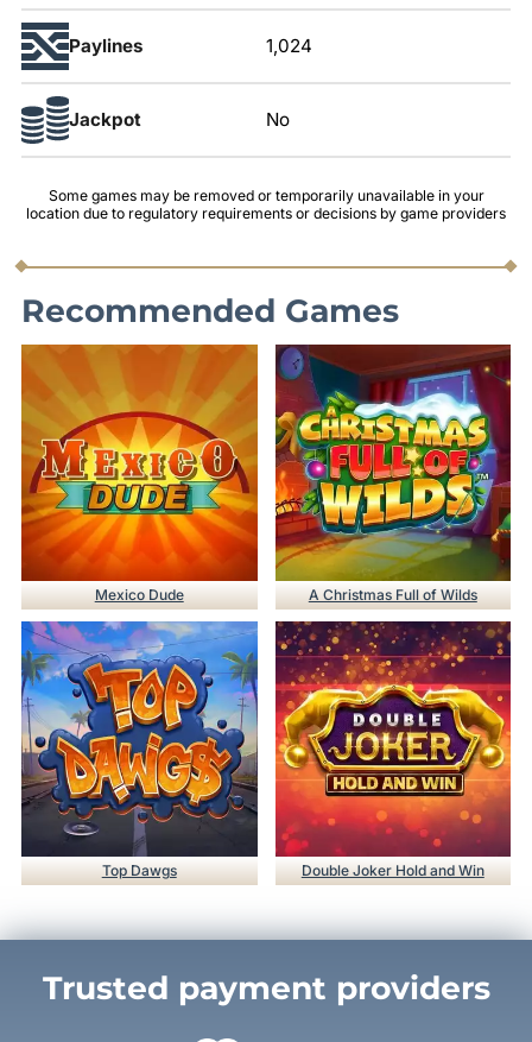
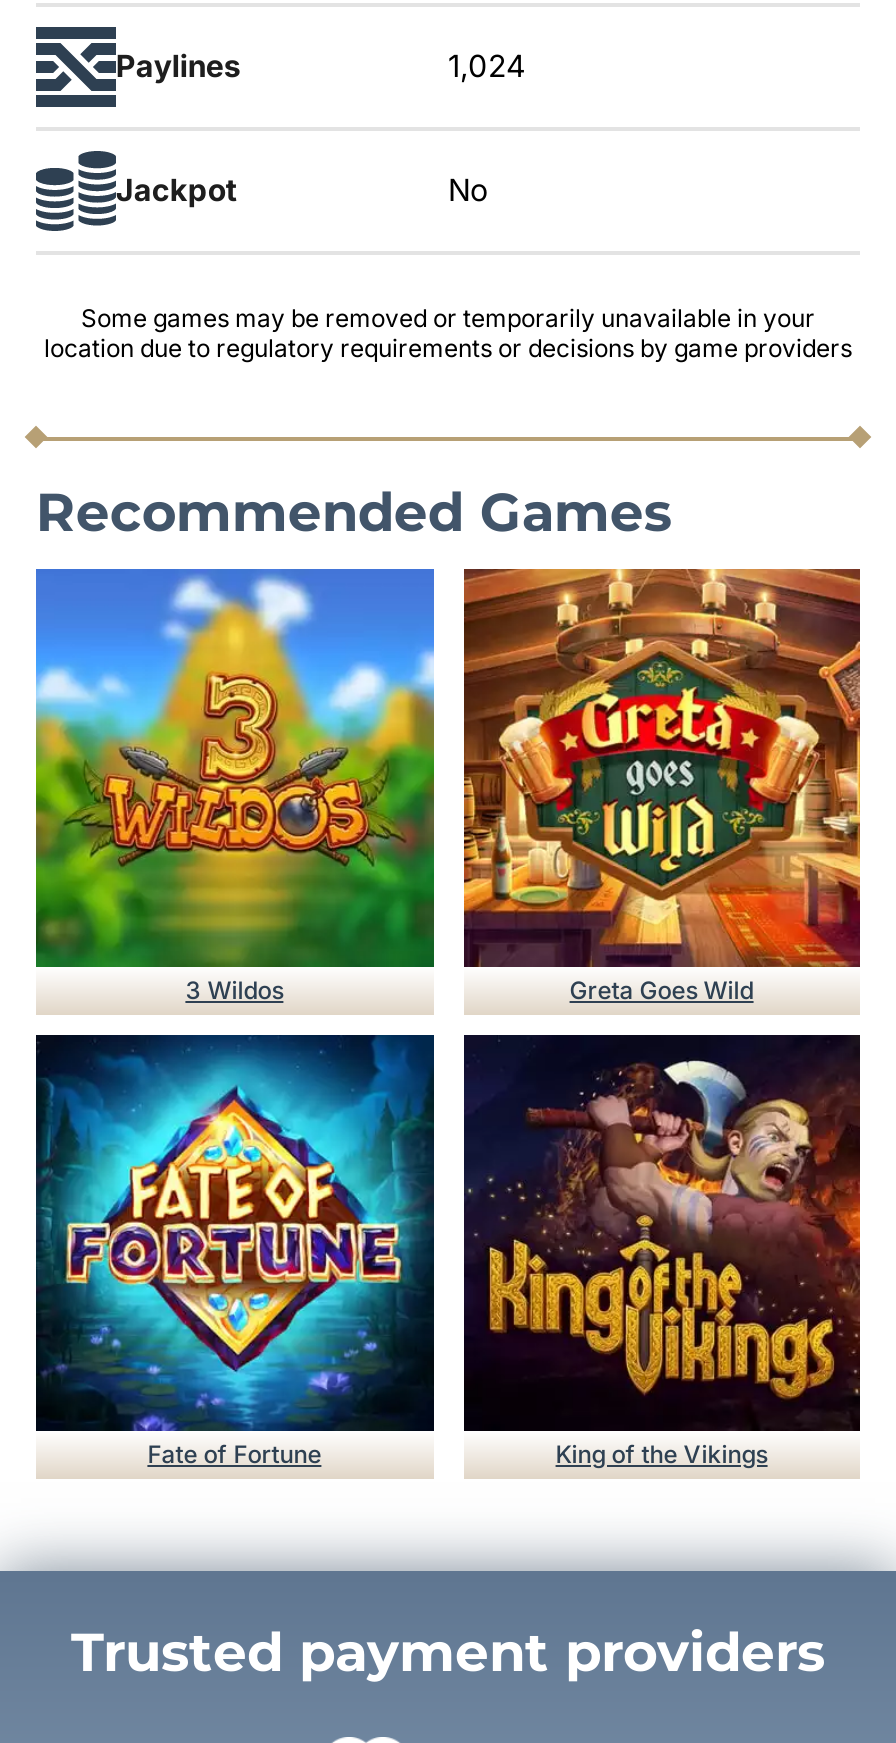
- [image]
- Mexico Dude
- A Christmas Full of Wilds
+ [image]
+ 3 Wildos
+ Greta Goes Wild

- [image]
+ [image]

- [image]
- Top Dawgs
- Double Joker Hold and Win
+ [image]
+ Fate of Fortune
+ King of the Vikings

- [image]
+ [image]
